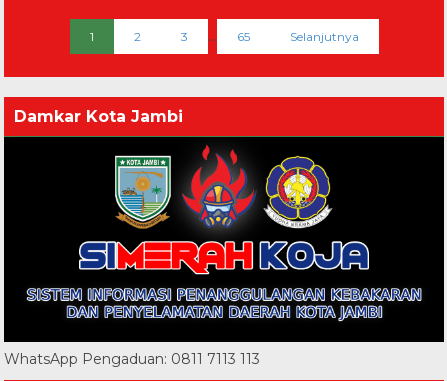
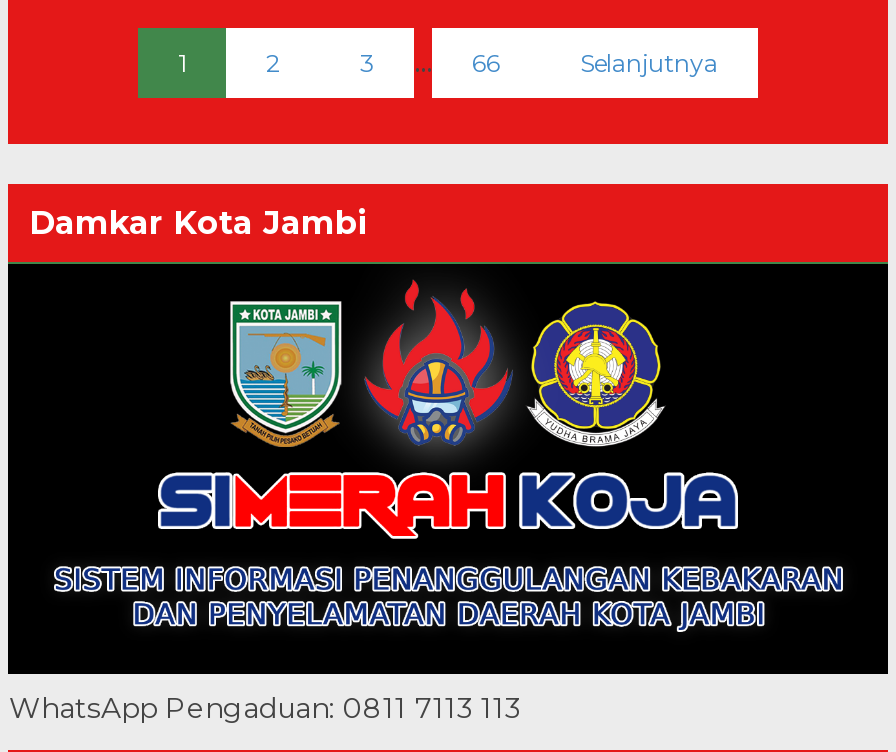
- 65
+ 66
